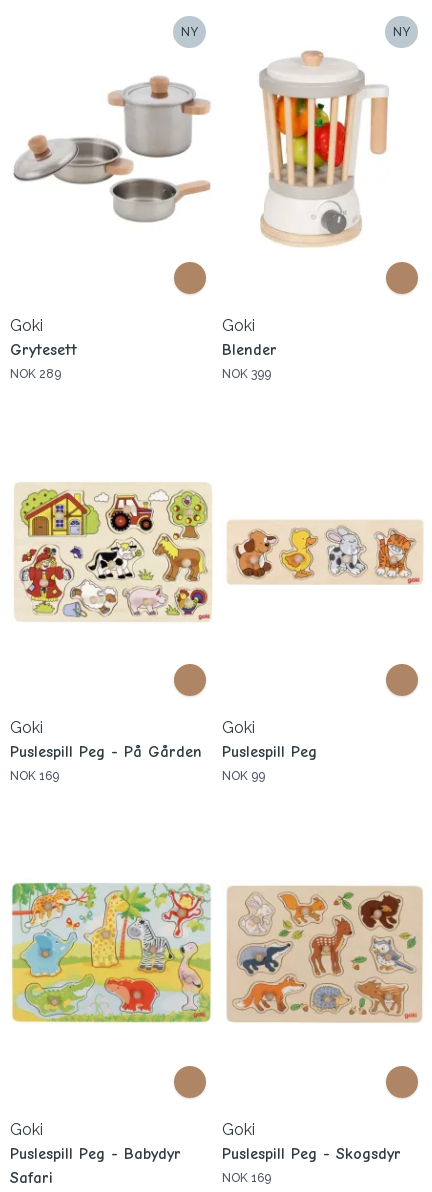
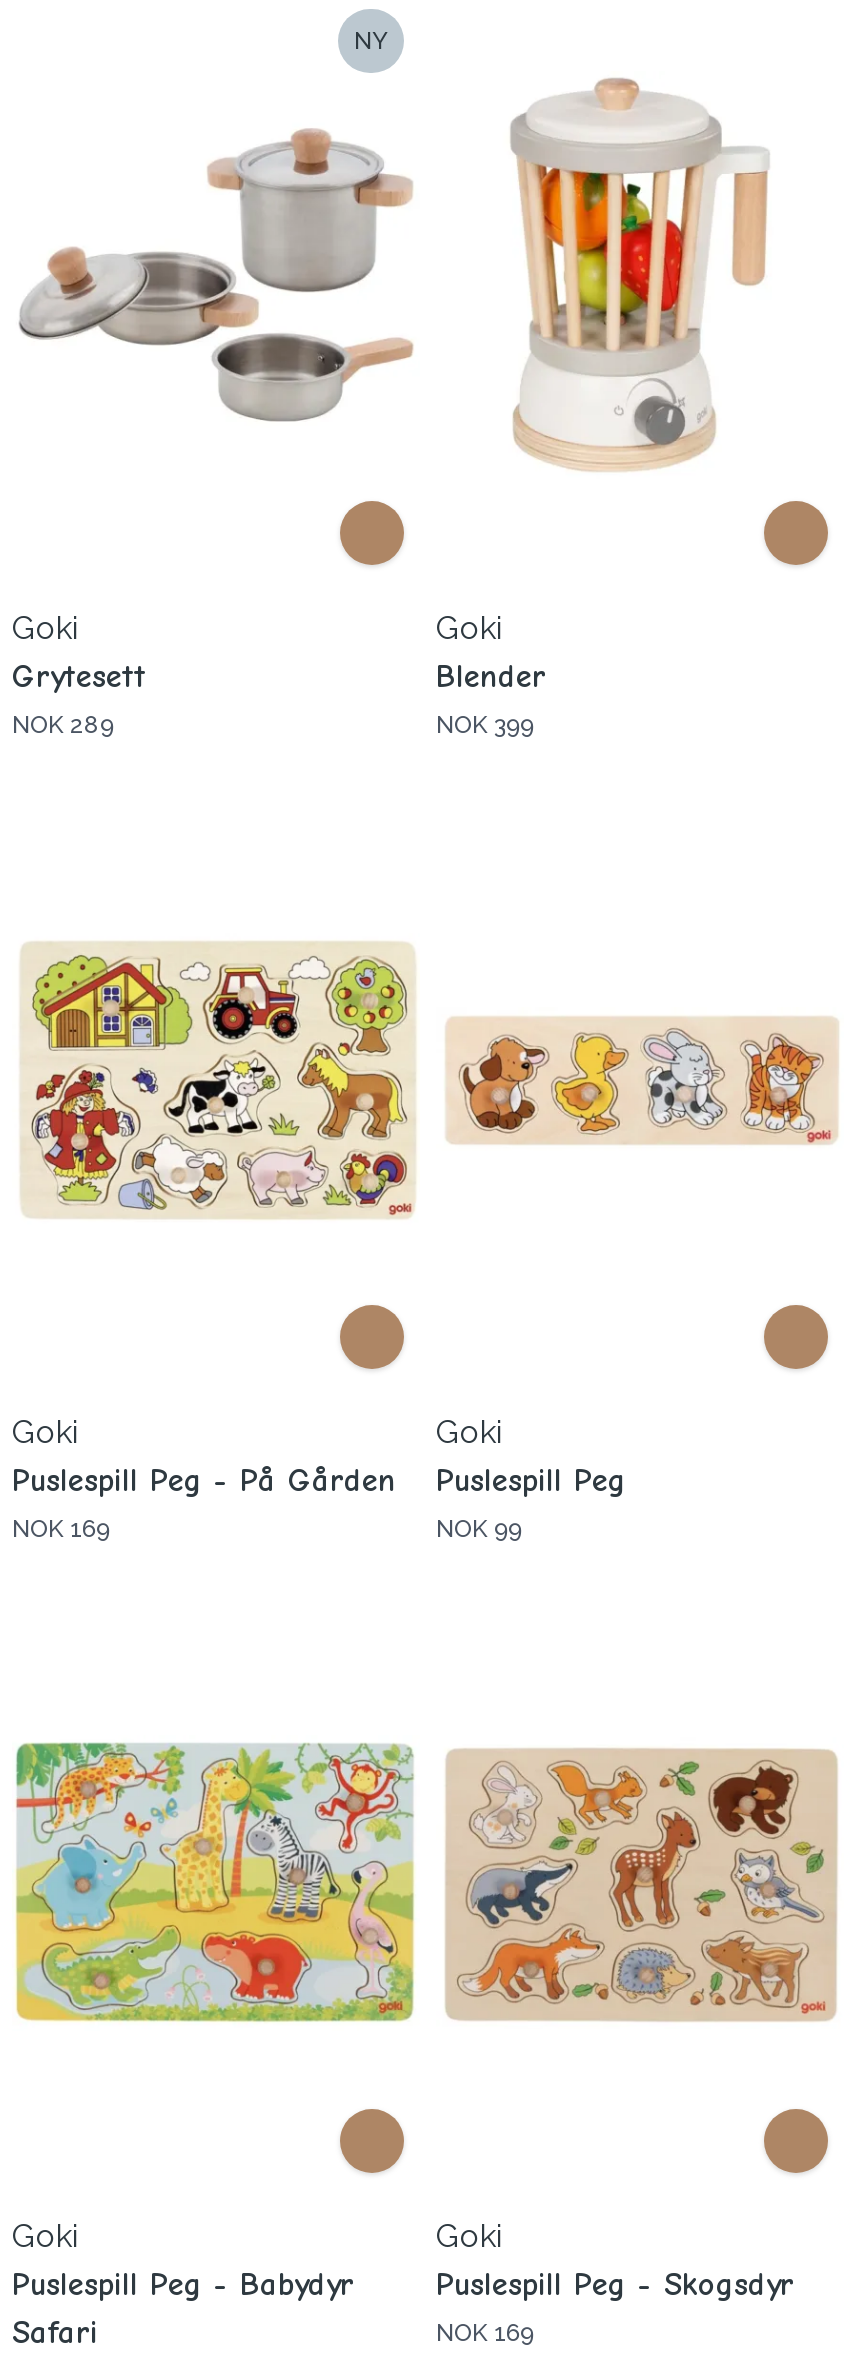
- NY
